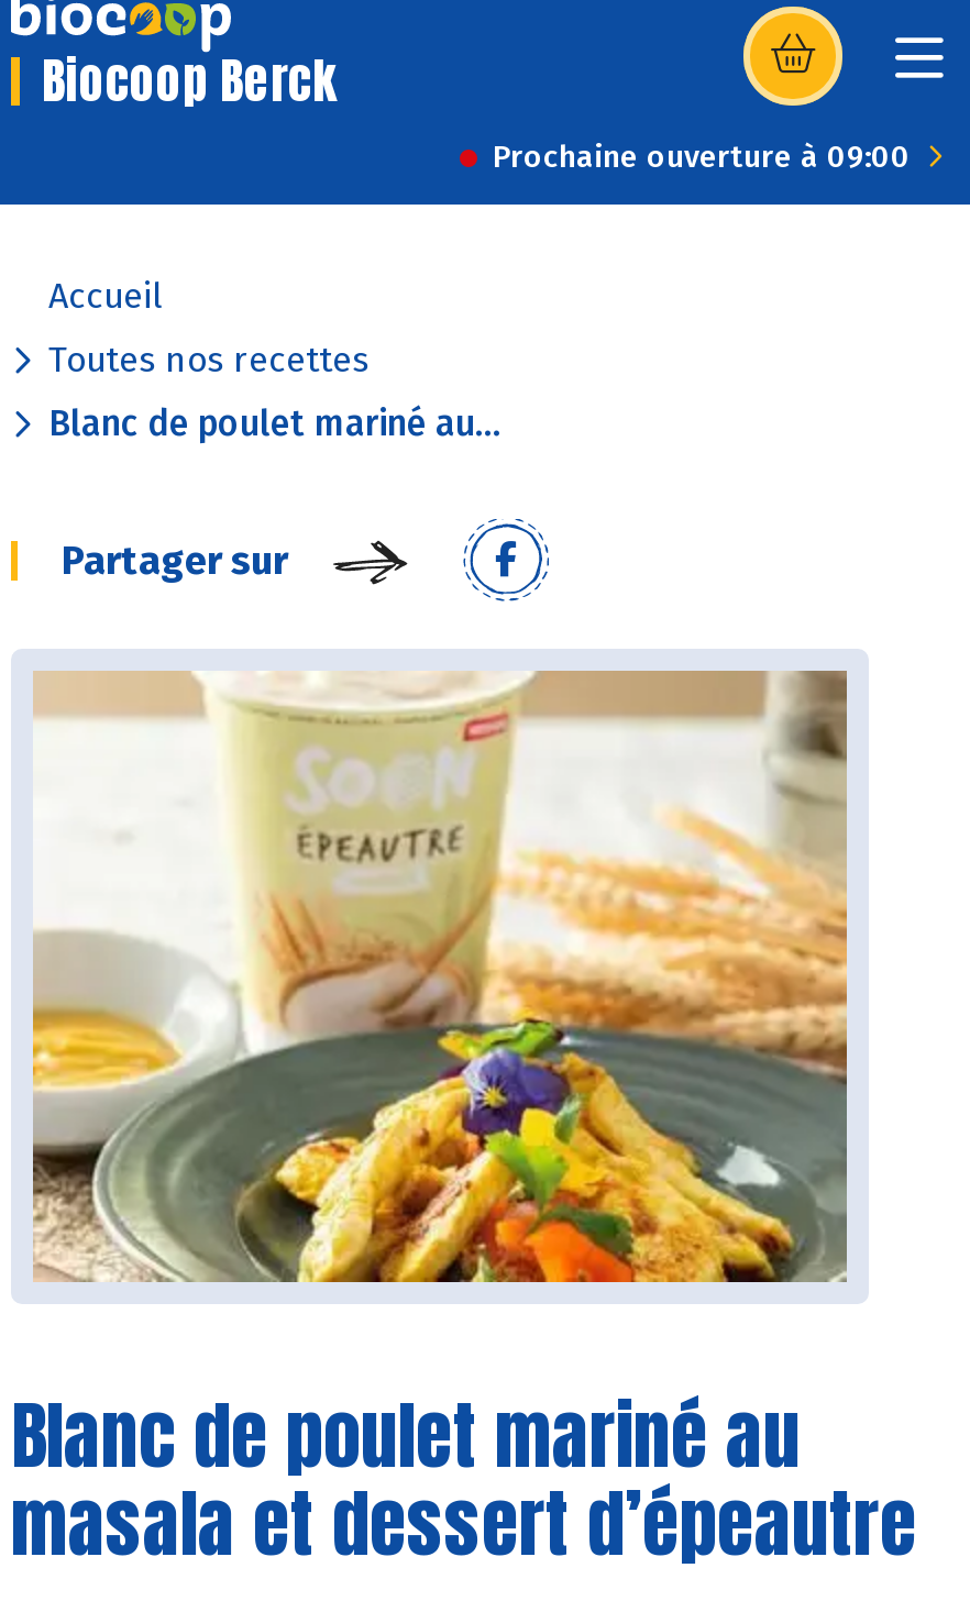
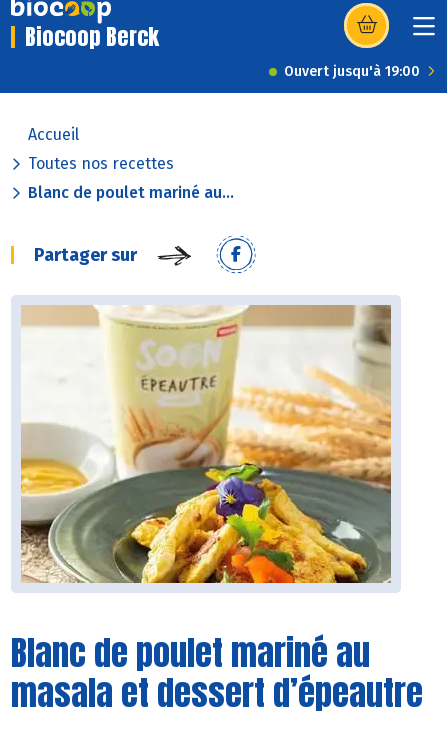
- Prochaine ouverture à 09:00
+ Ouvert jusqu'à 19:00
